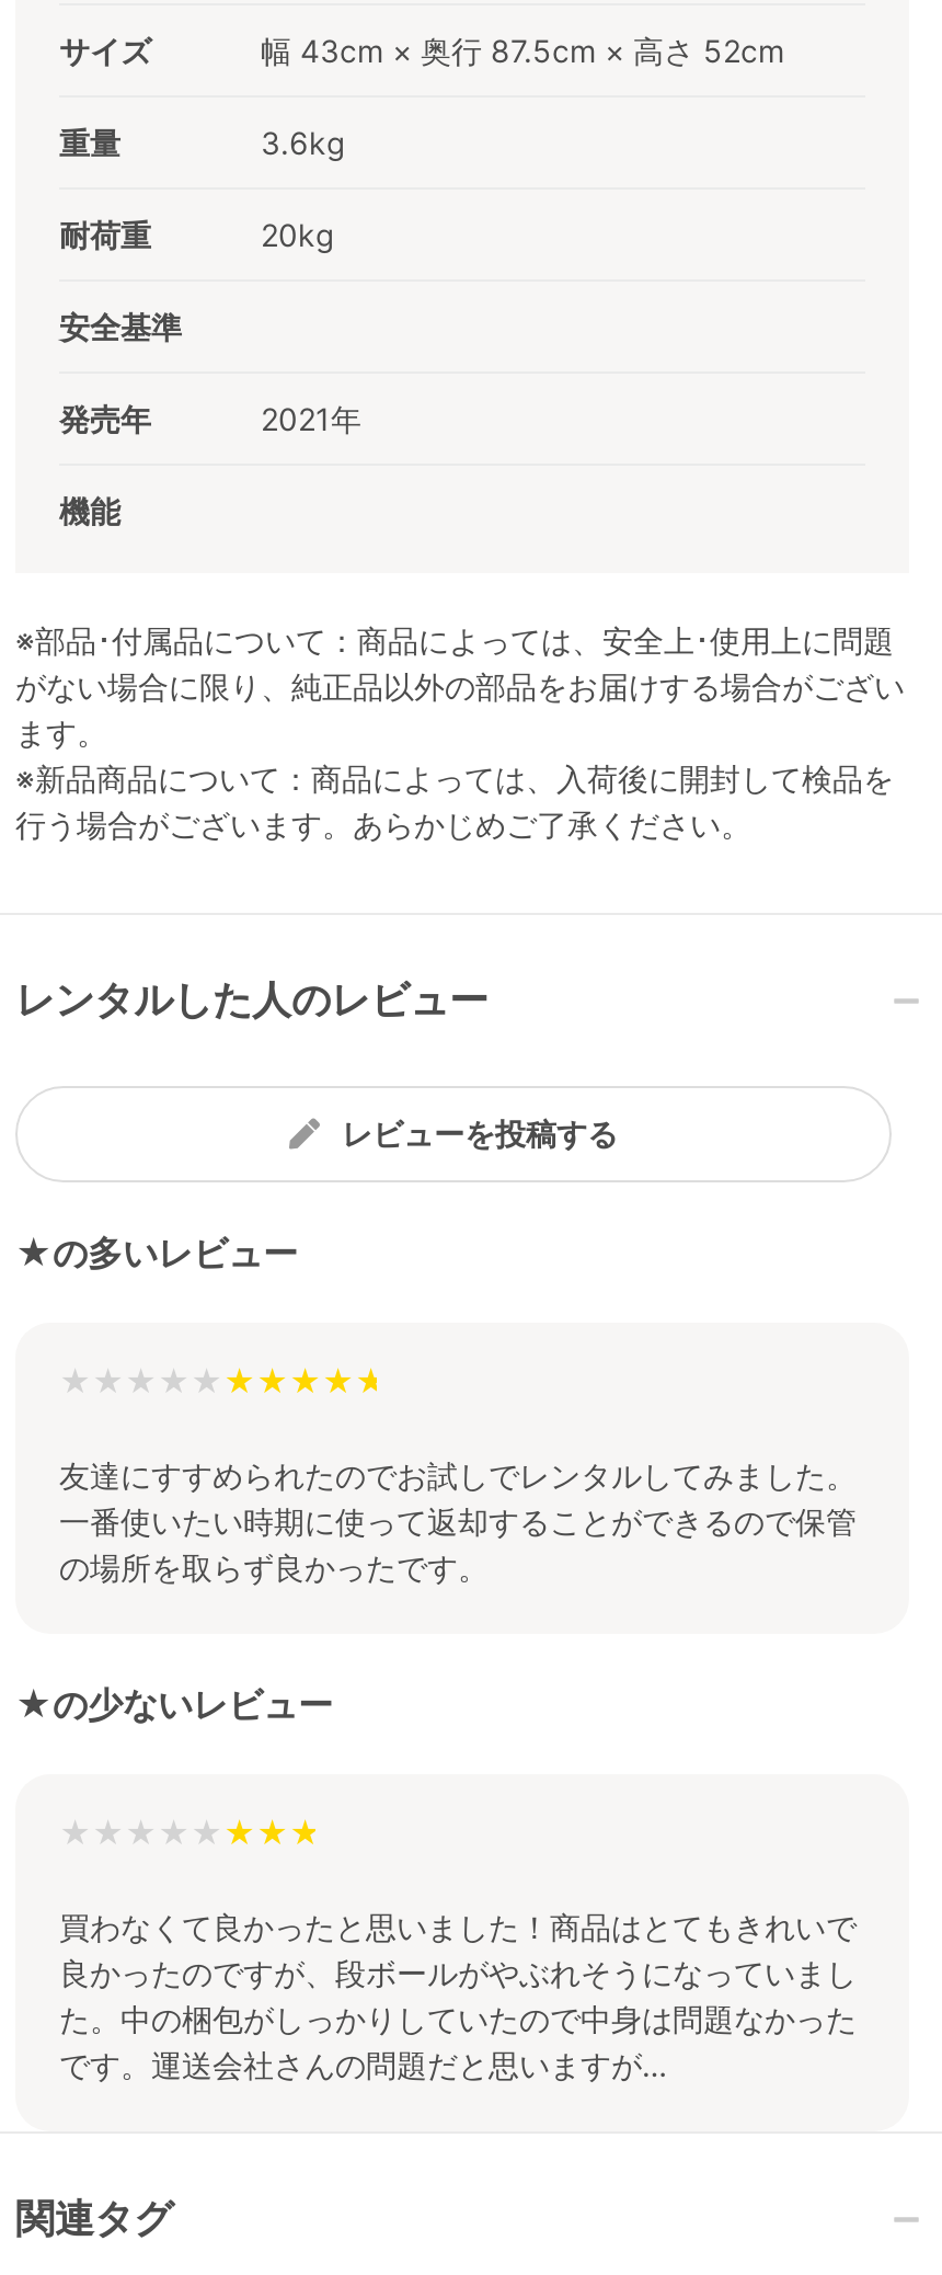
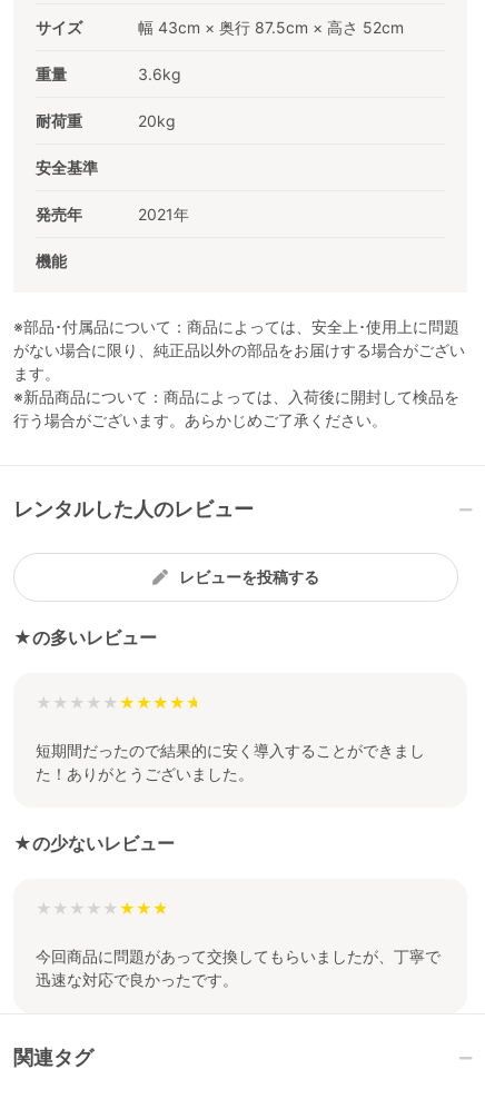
- 友達にすすめられたのでお試しでレンタルしてみました。
- 一番使いたい時期に使って返却することができるので保管
- の場所を取らず良かったです。
+ 短期間だったので結果的に安く導入することができまし
+ た！ありがとうございました。

- 買わなくて良かったと思いました！商品はとてもきれいで
- 良かったのですが、段ボールがやぶれそうになっていまし
- た。中の梱包がしっかりしていたので中身は問題なかった
- です。運送会社さんの問題だと思いますが…
+ 今回商品に問題があって交換してもらいましたが、丁寧で
+ 迅速な対応で良かったです。
